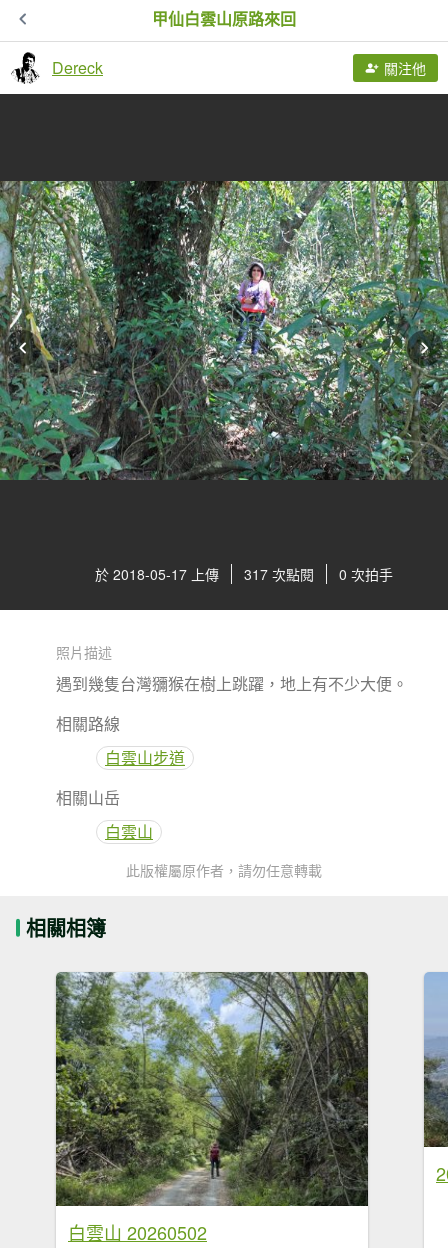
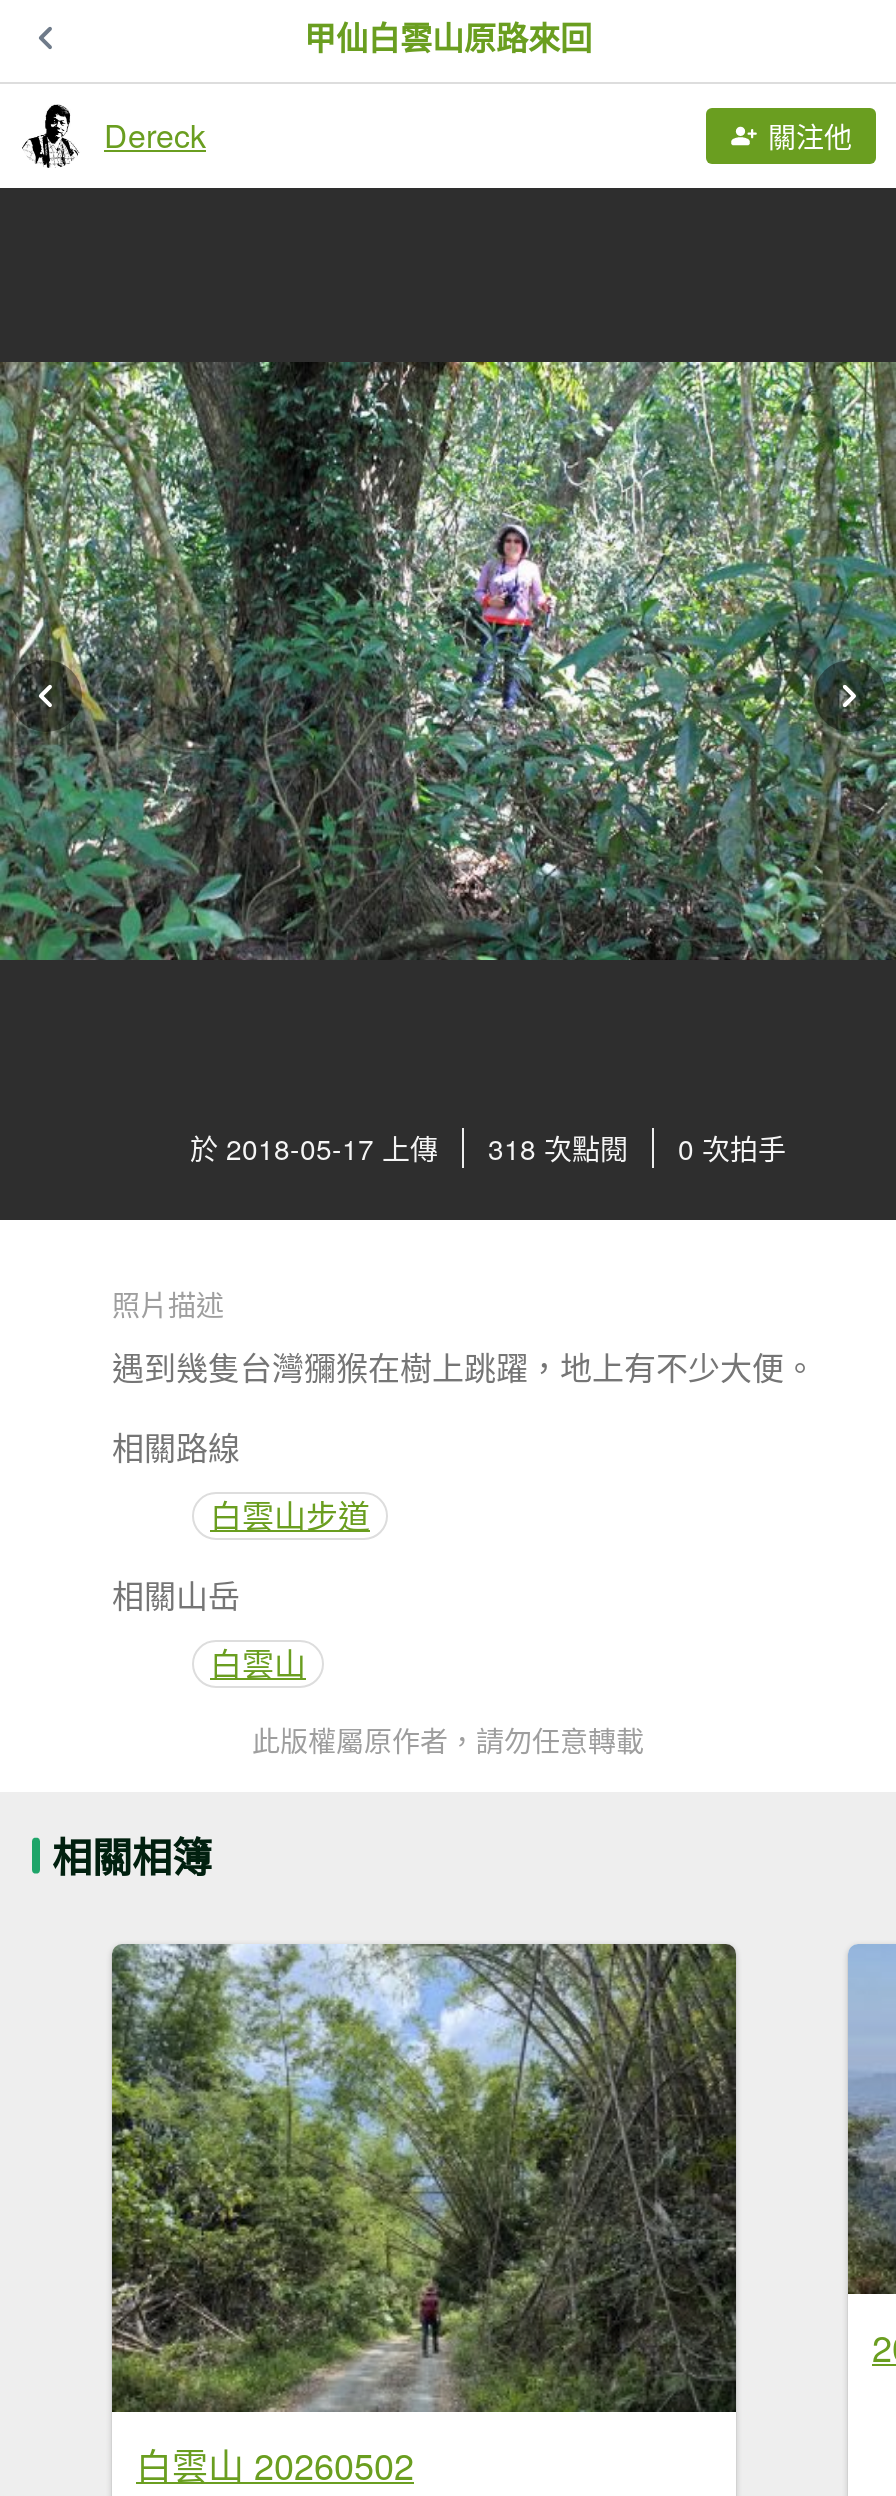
- 於 2018-05-17 上傳 317 次點閱 0 次拍手
+ 於 2018-05-17 上傳 318 次點閱 0 次拍手
